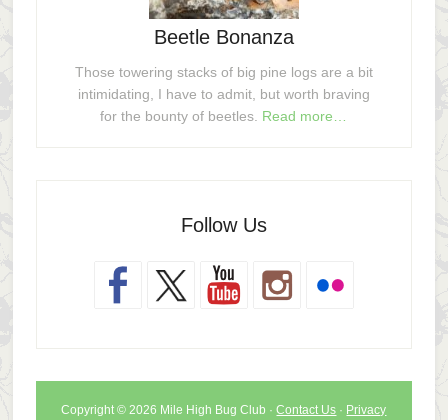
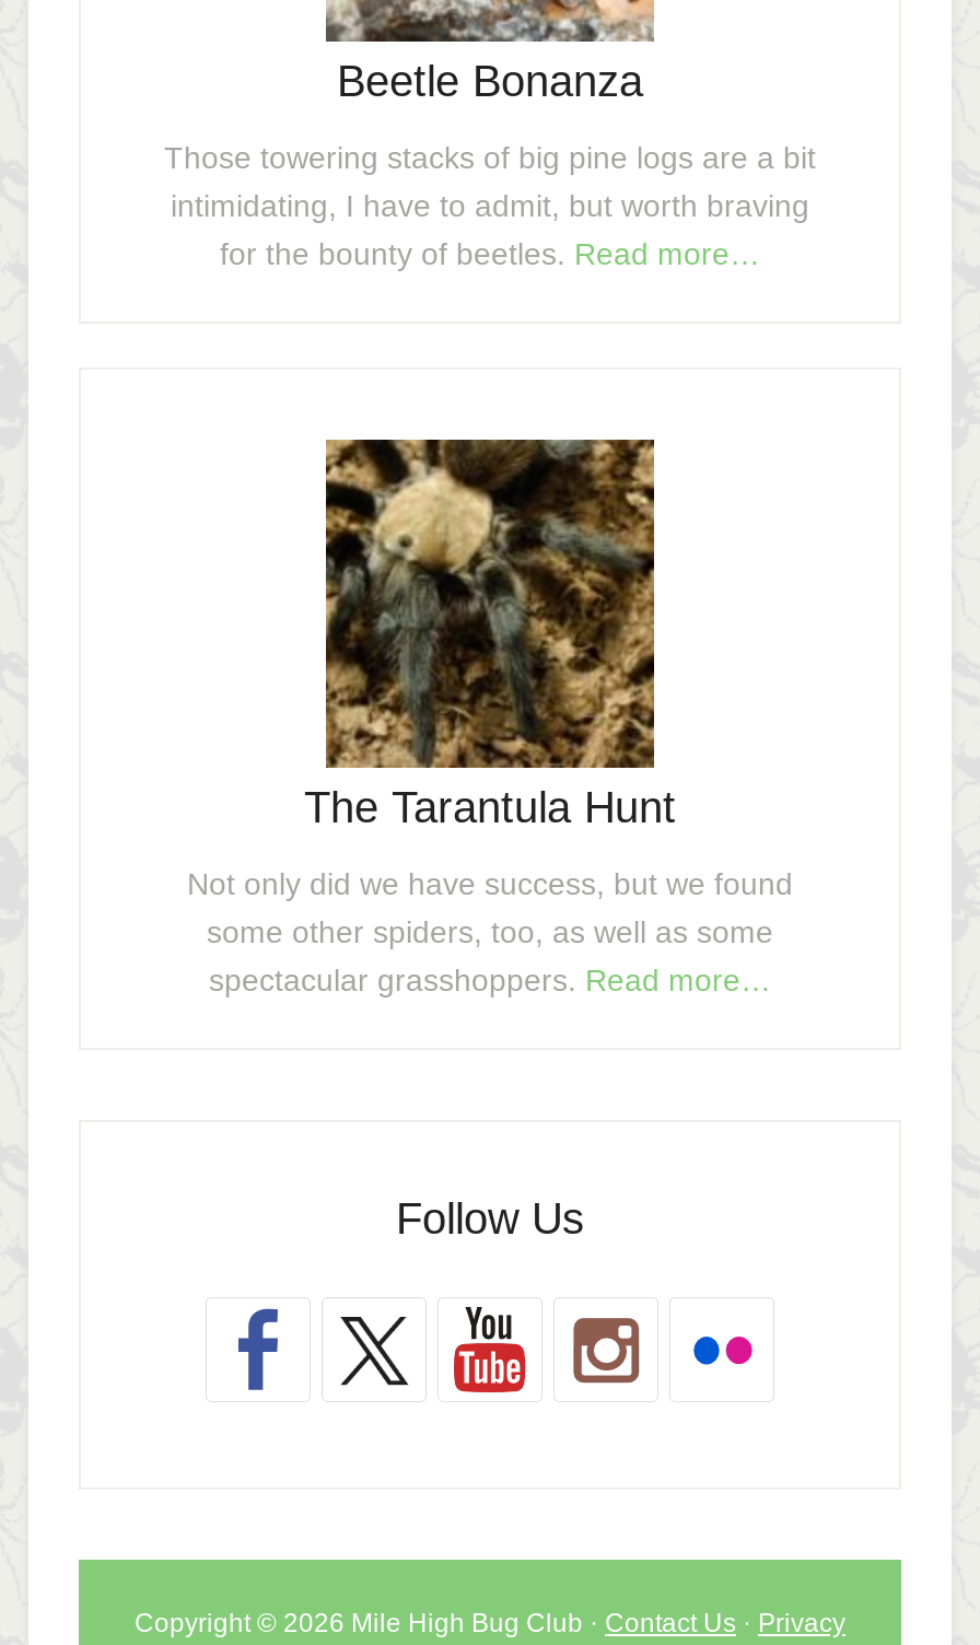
+ [image]
+ The Tarantula Hunt
+ Not only did we have success, but we found
+ some other spiders, too, as well as some
+ spectacular grasshoppers. Read more…
